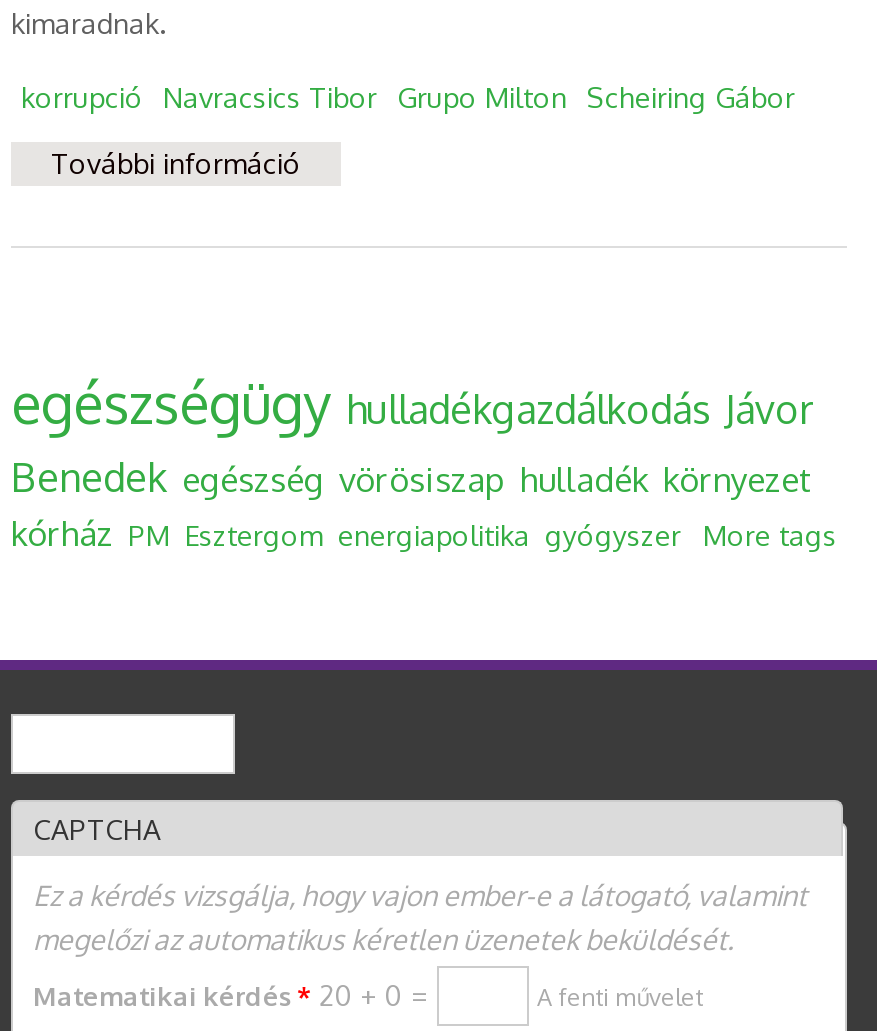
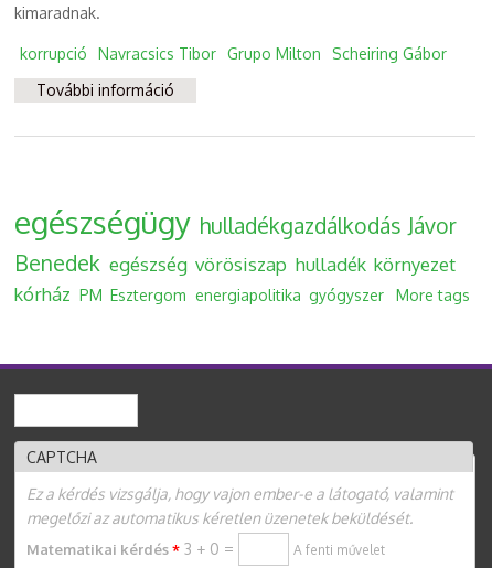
- Matematikai kérdés * 20 + 0 =
+ Matematikai kérdés * 3 + 0 =
